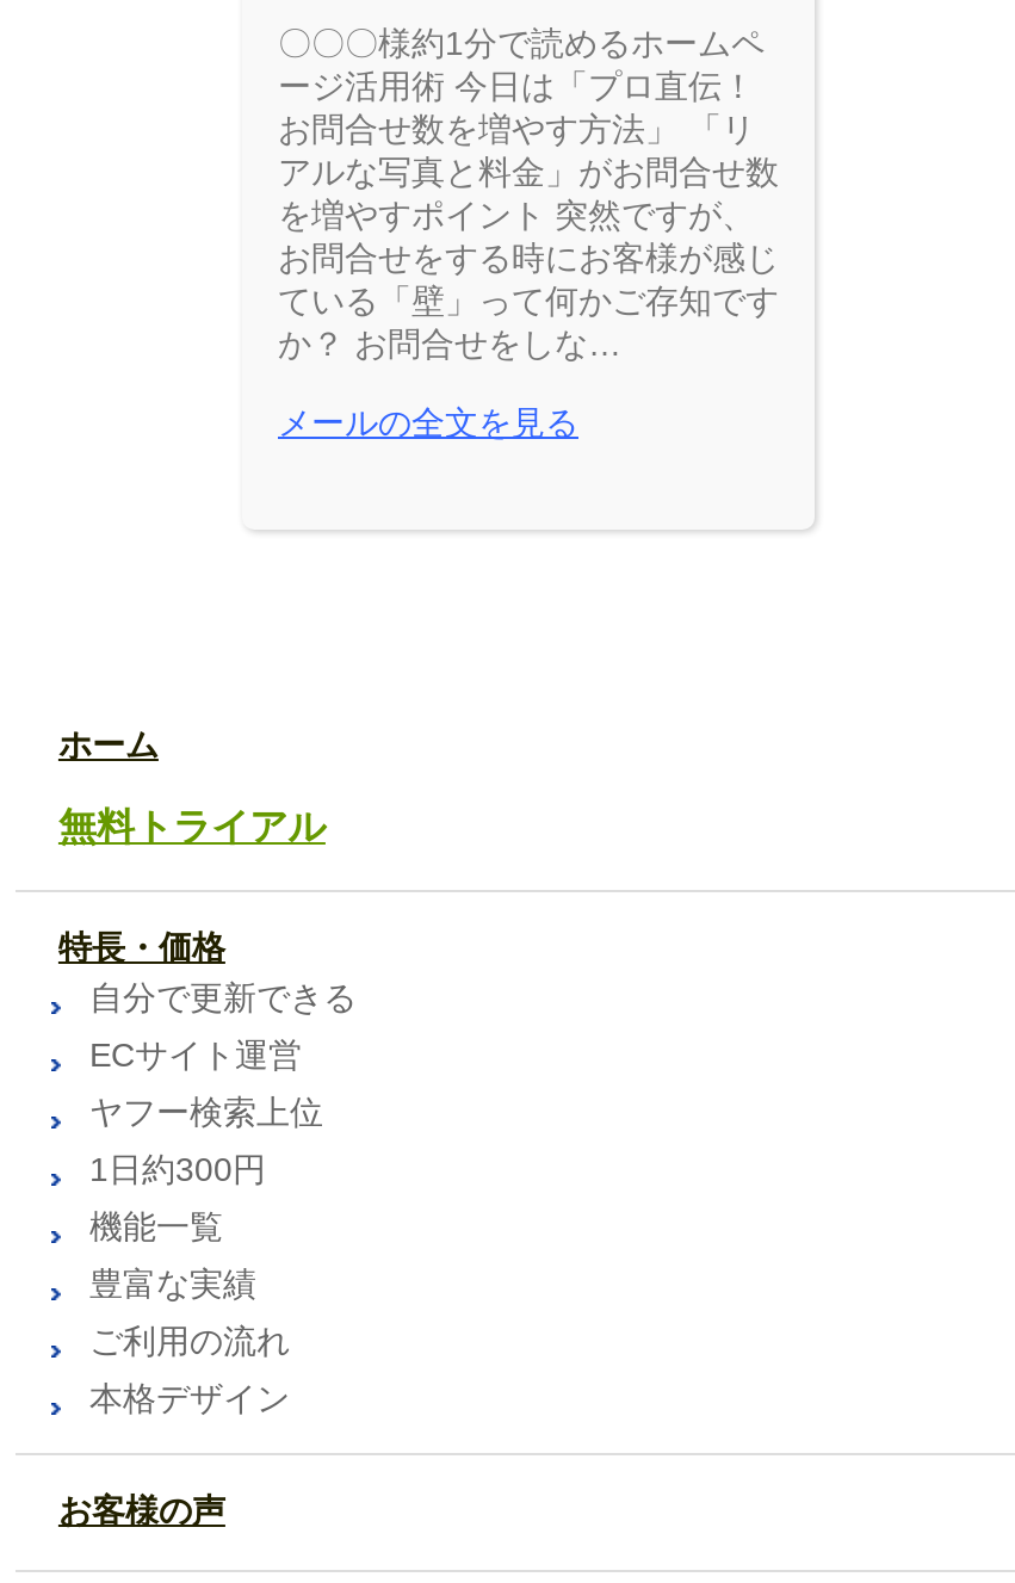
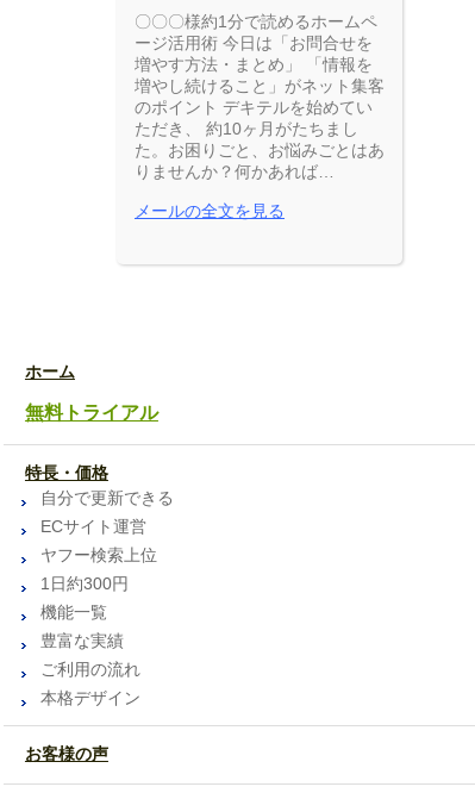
- ージ活用術 今日は「プロ直伝！
- お問合せ数を増やす方法」 「リ
- アルな写真と料金」がお問合せ数
- を増やすポイント 突然ですが、
- お問合せをする時にお客様が感じ
- ている「壁」って何かご存知です
- か？ お問合せをしな…
+ ージ活用術 今日は「お問合せを
+ 増やす方法・まとめ」 「情報を
+ 増やし続けること」がネット集客
+ のポイント デキテルを始めてい
+ ただき、 約10ヶ月がたちまし
+ た。お困りごと、お悩みごとはあ
+ りませんか？何かあれば…
